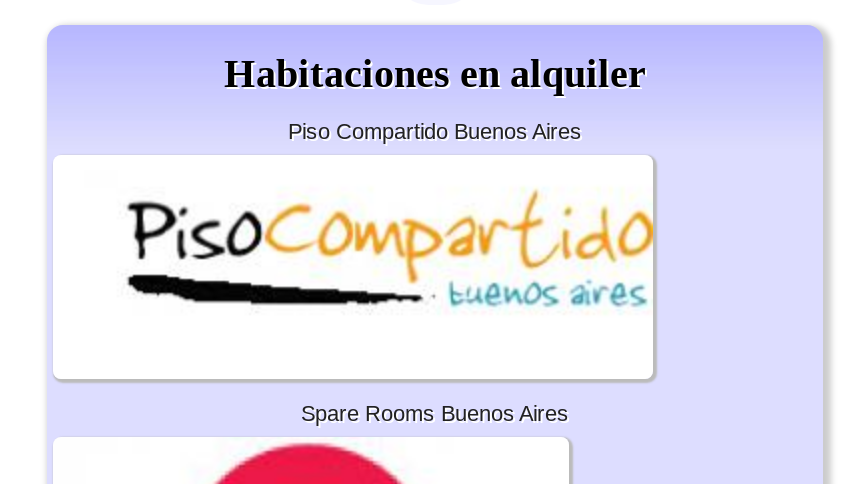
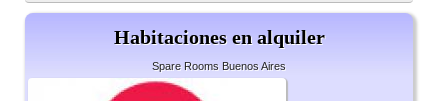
- Piso Compartido Buenos Aires

- [image]
